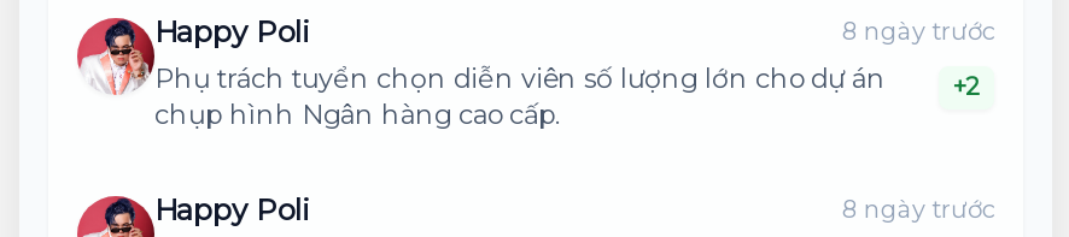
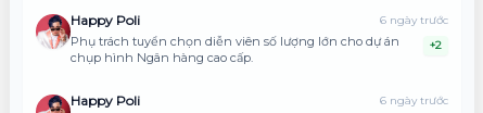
- 8 ngày trước
+ 6 ngày trước

- 8 ngày trước
+ 6 ngày trước
